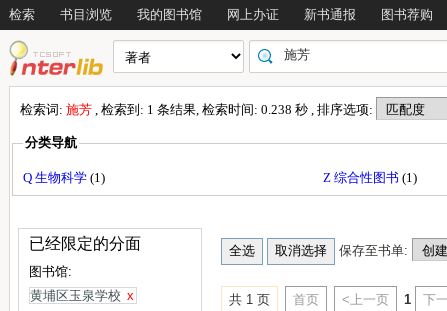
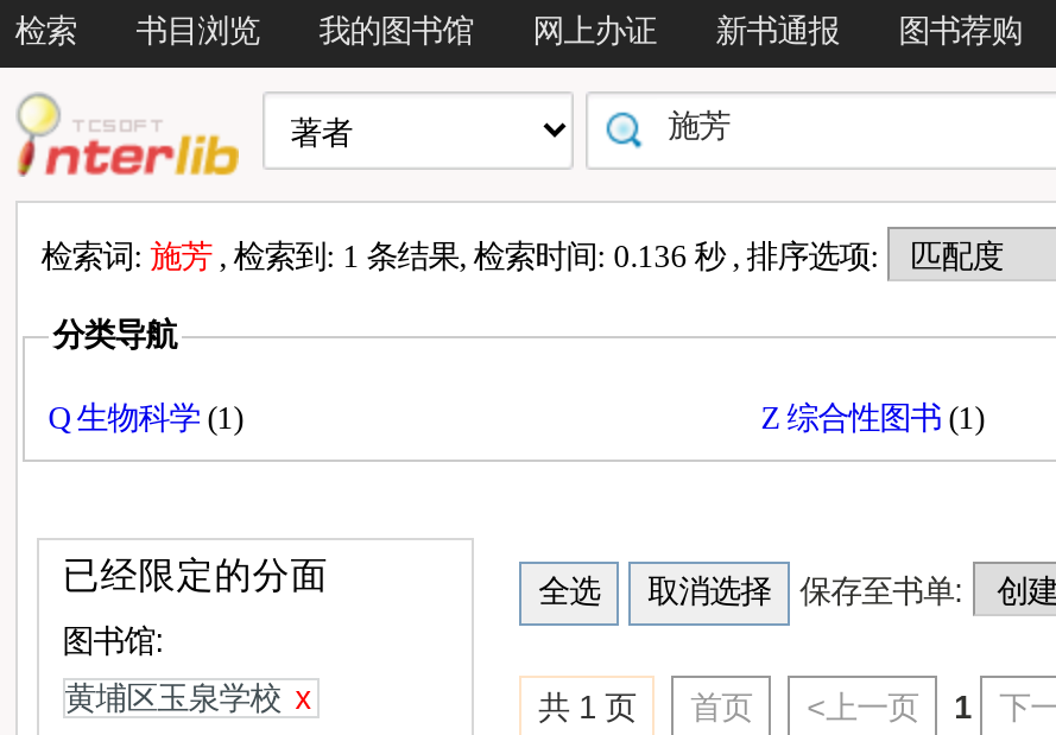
- 检索词:施芳, 检索到: 1 条结果, 检索时间: 0.238 秒 , 排序选项:
+ 检索词:施芳, 检索到: 1 条结果, 检索时间: 0.136 秒 , 排序选项:
